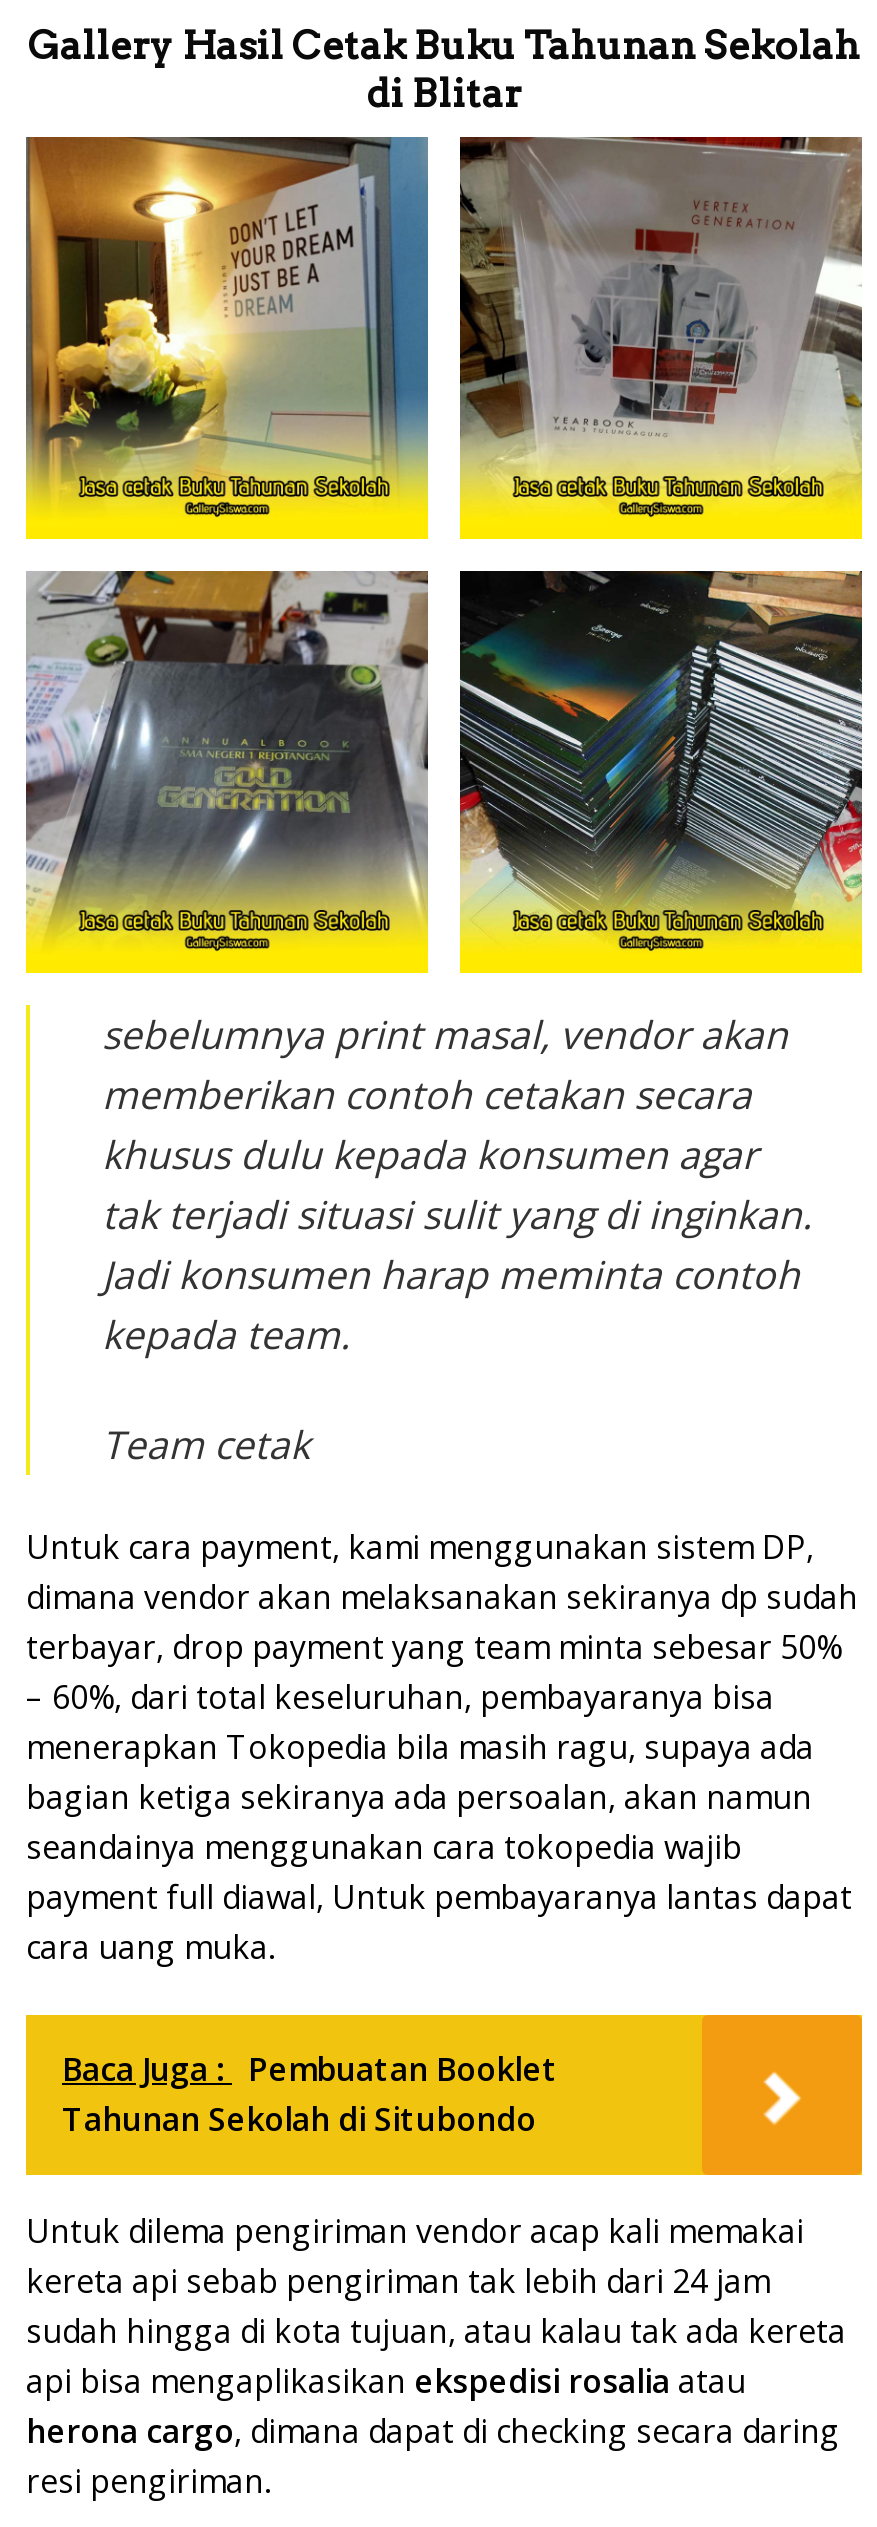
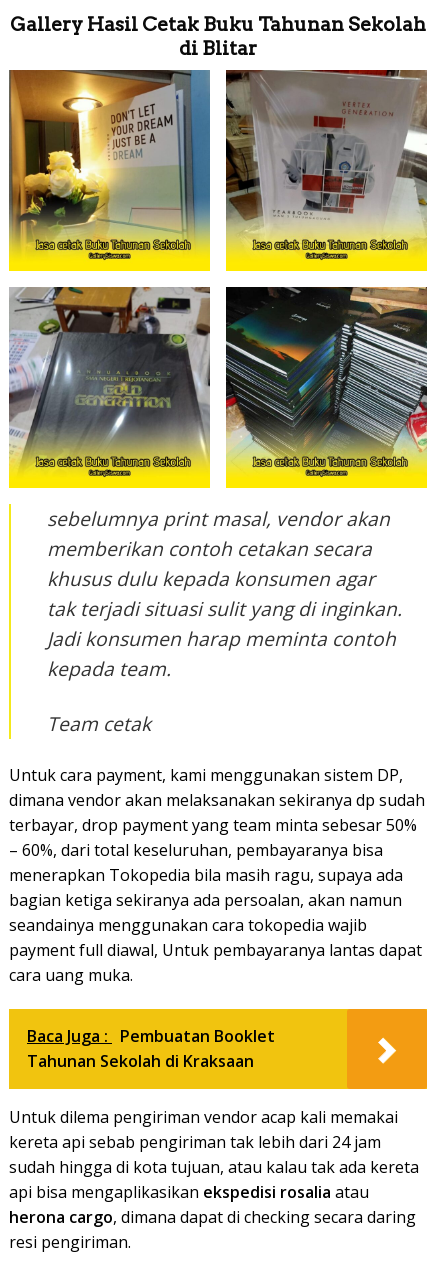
- Tahunan Sekolah di Situbondo
+ Tahunan Sekolah di Kraksaan
